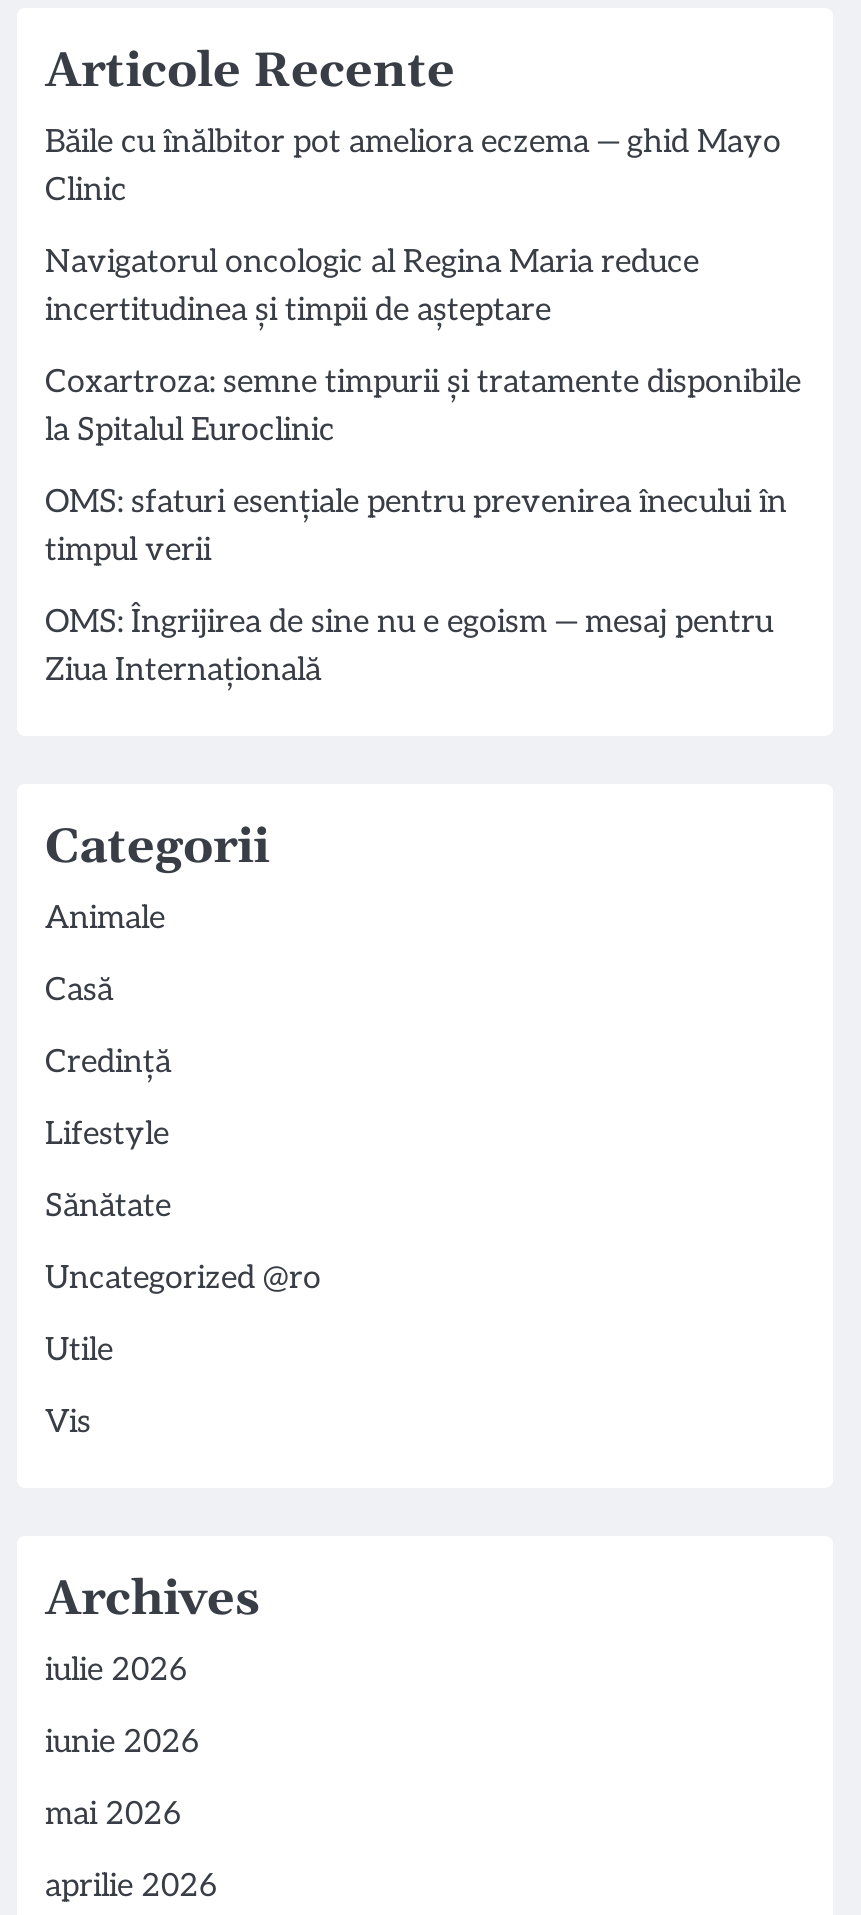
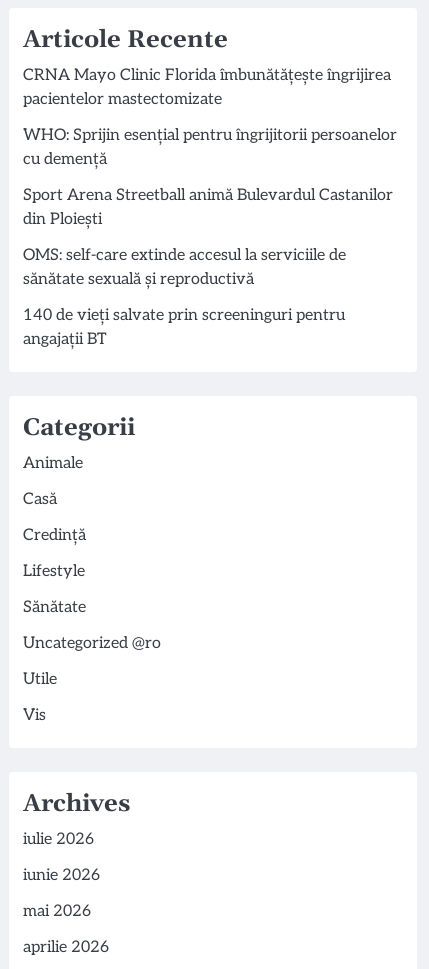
- Băile cu înălbitor pot ameliora eczema — ghid Mayo
- Clinic
+ CRNA Mayo Clinic Florida îmbunătățește îngrijirea
+ pacientelor mastectomizate

- Navigatorul oncologic al Regina Maria reduce
- incertitudinea și timpii de așteptare
+ WHO: Sprijin esențial pentru îngrijitorii persoanelor
+ cu demență

- Coxartroza: semne timpurii și tratamente disponibile
- la Spitalul Euroclinic
+ Sport Arena Streetball animă Bulevardul Castanilor
+ din Ploiești

- OMS: sfaturi esențiale pentru prevenirea înecului în
- timpul verii
+ OMS: self-care extinde accesul la serviciile de
+ sănătate sexuală și reproductivă

- OMS: Îngrijirea de sine nu e egoism — mesaj pentru
- Ziua Internațională
+ 140 de vieți salvate prin screeninguri pentru
+ angajații BT
